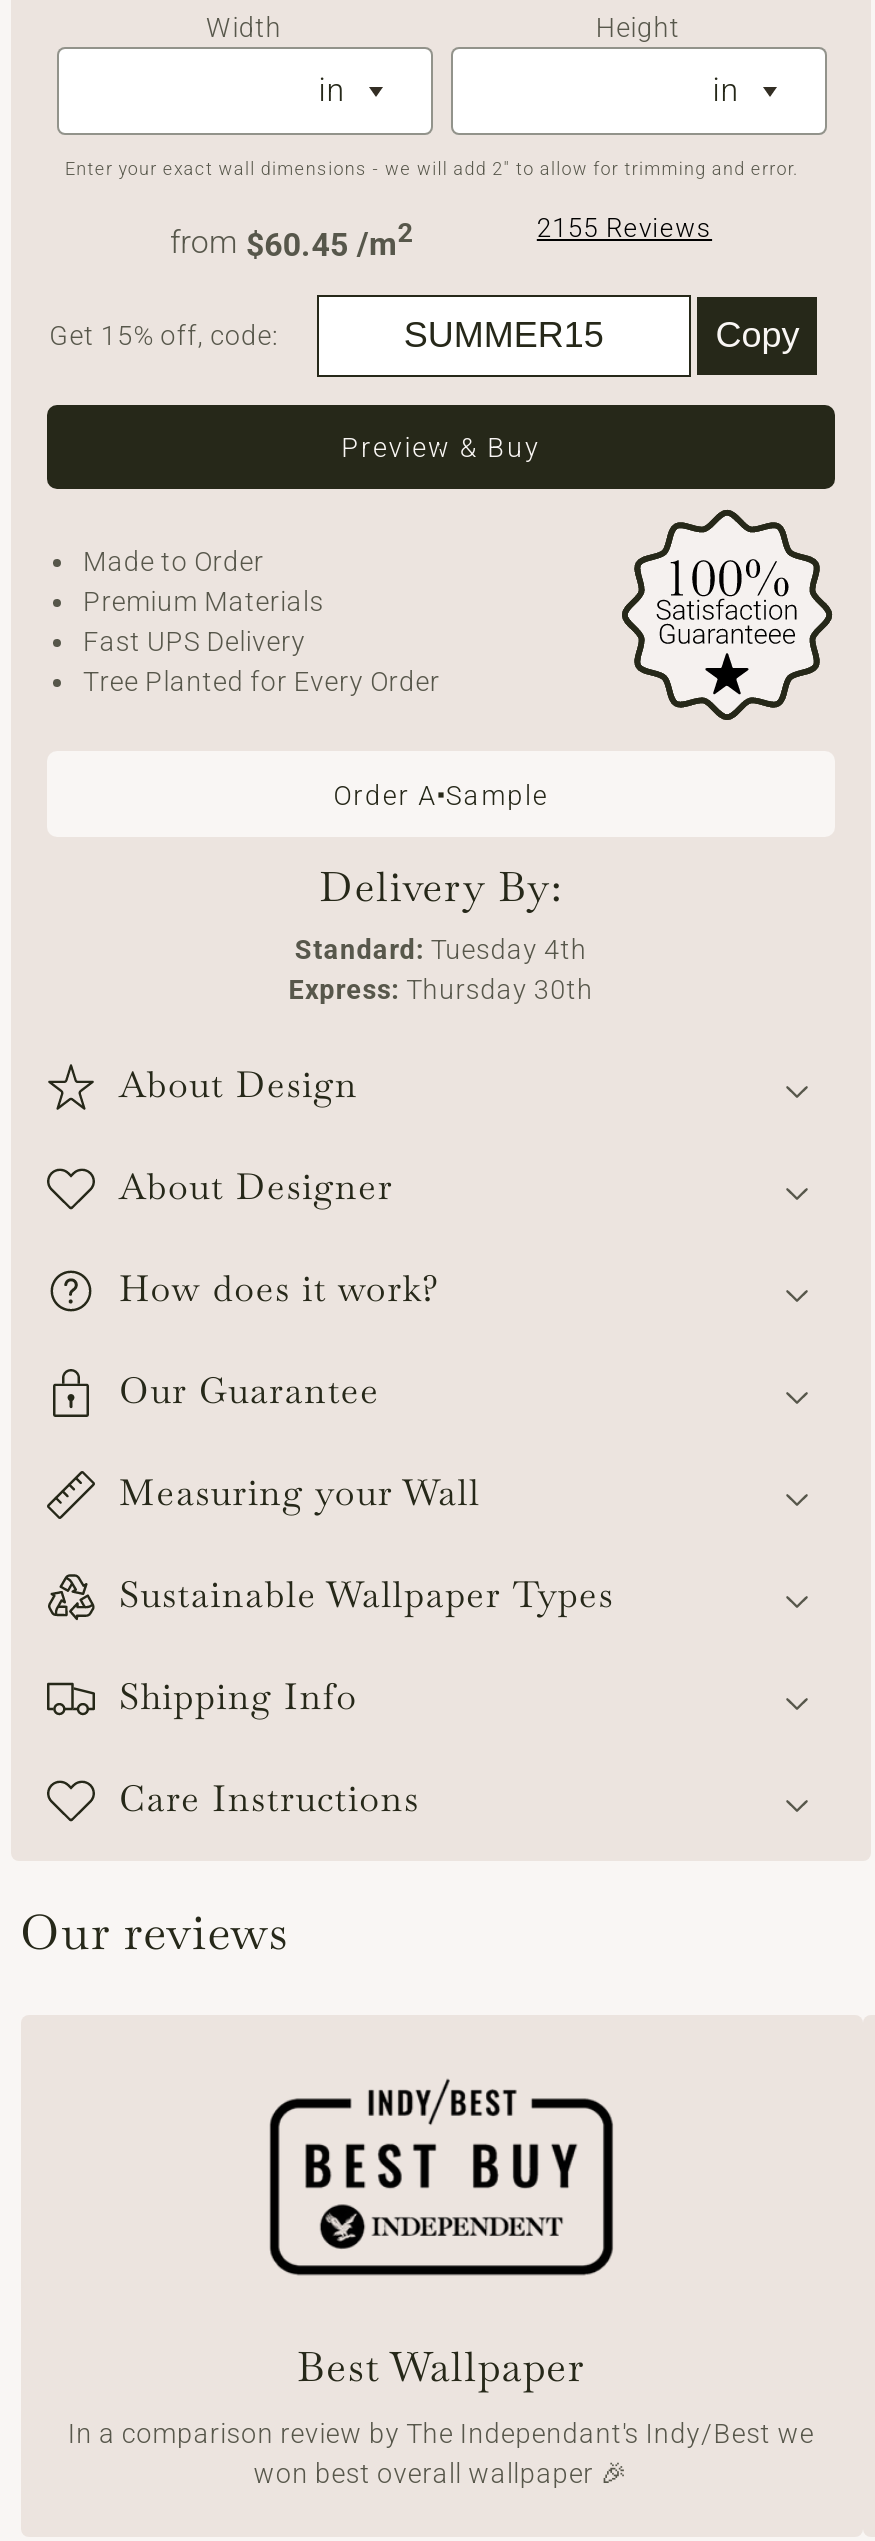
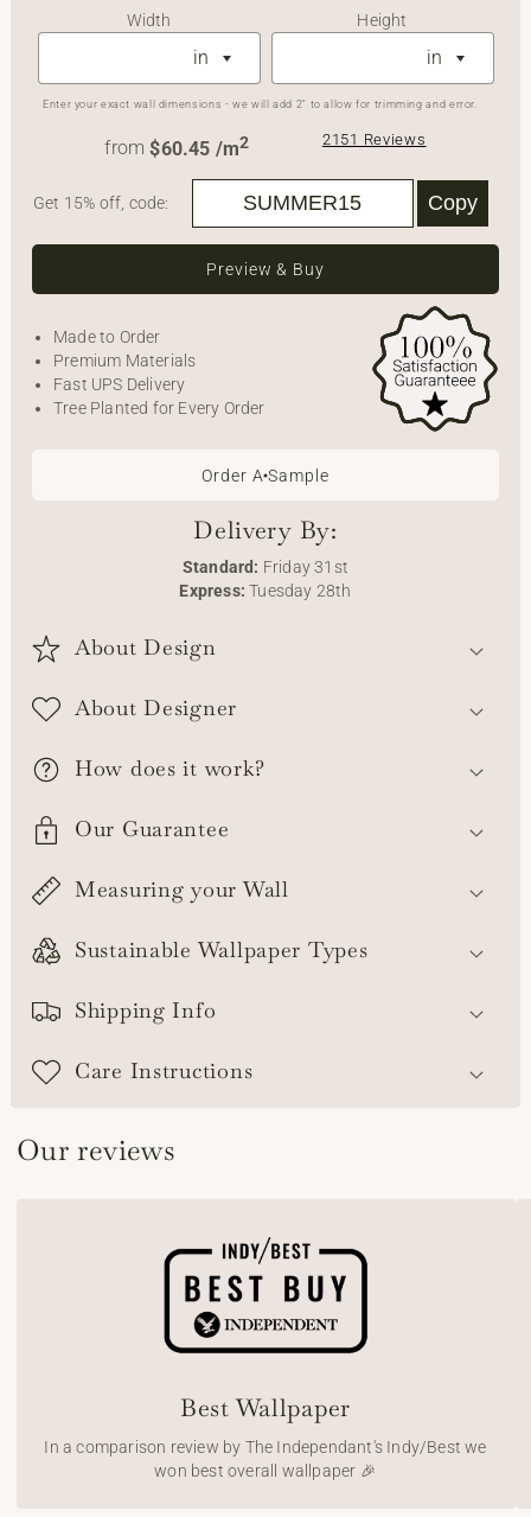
- 2155 Reviews
+ 2151 Reviews

- Standard: Tuesday 4th
+ Standard: Friday 31st

- Express: Thursday 30th
+ Express: Tuesday 28th
